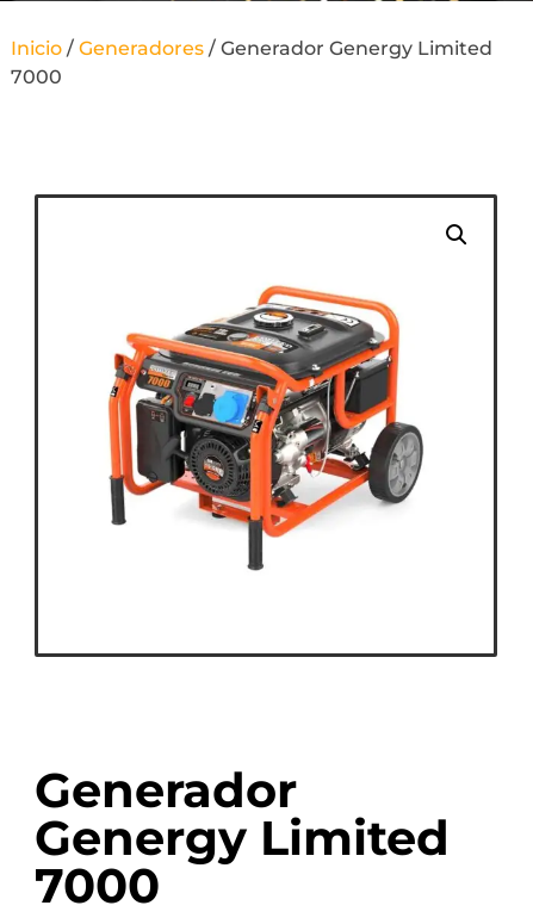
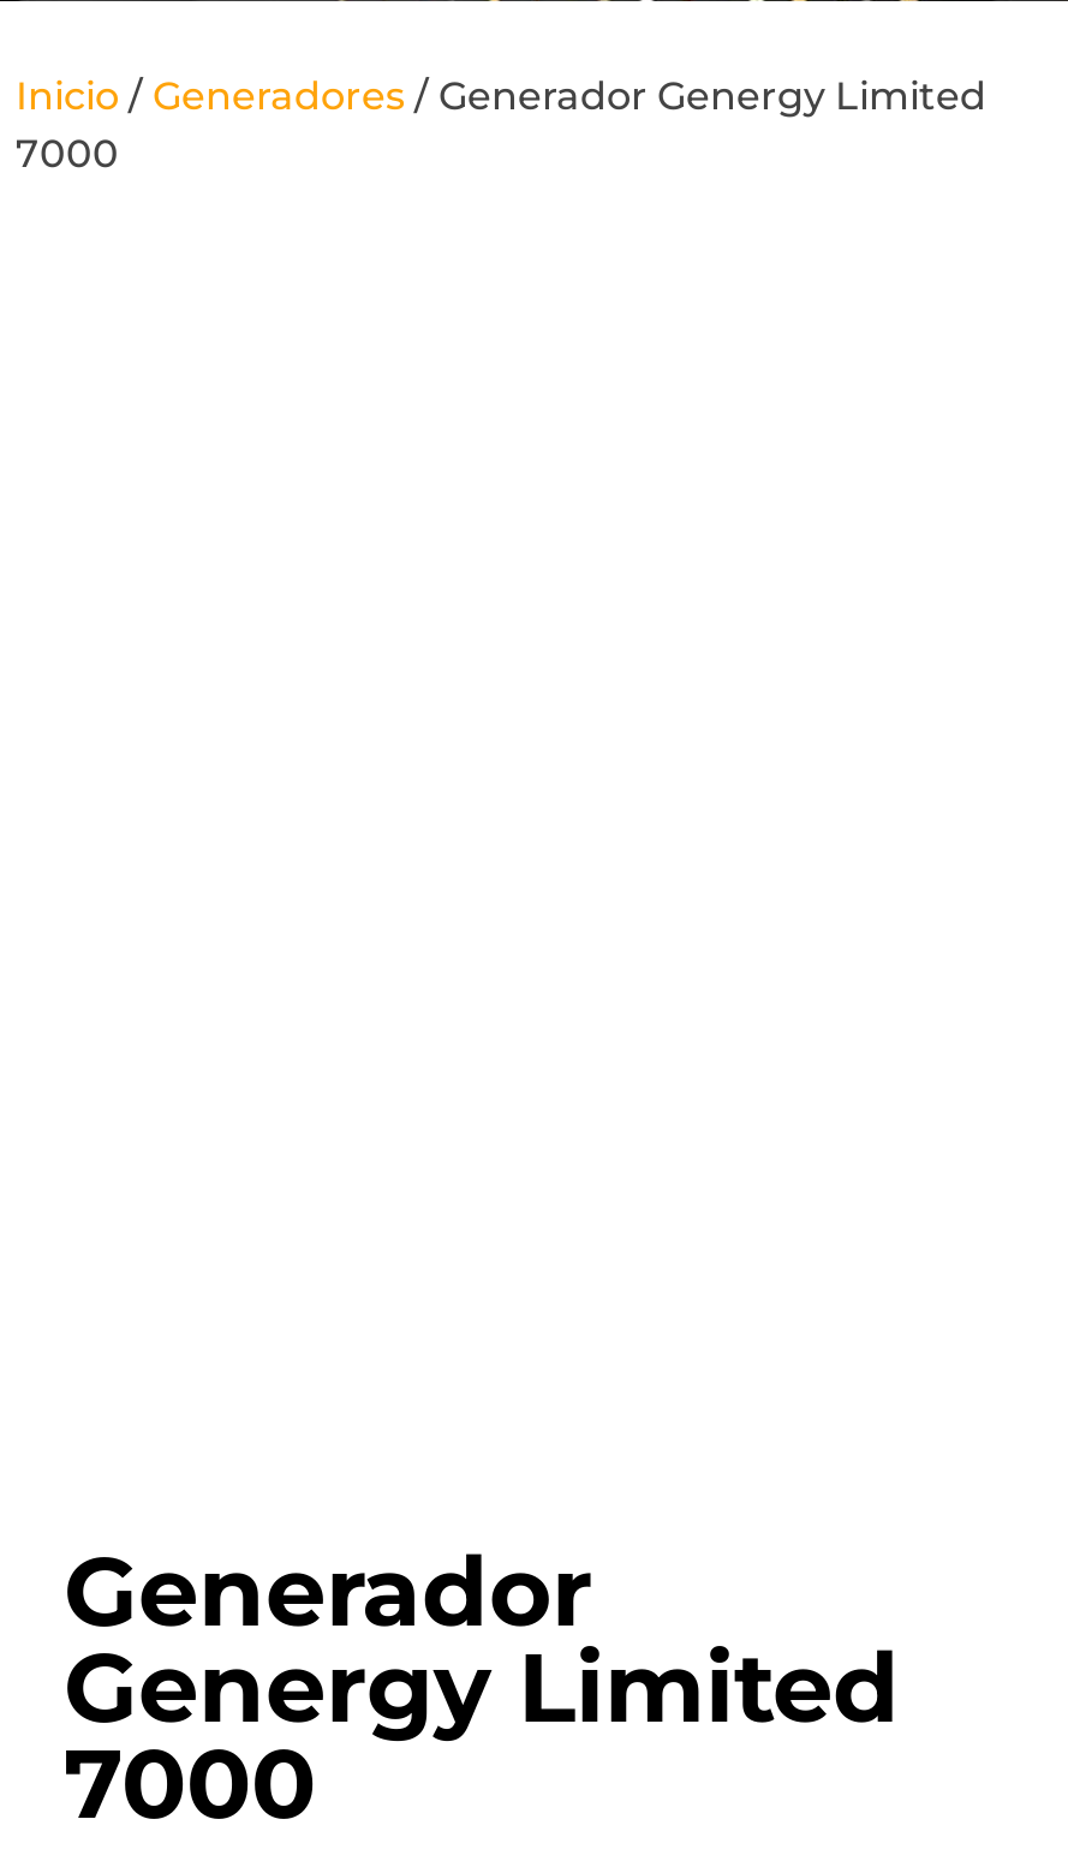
- [image]
